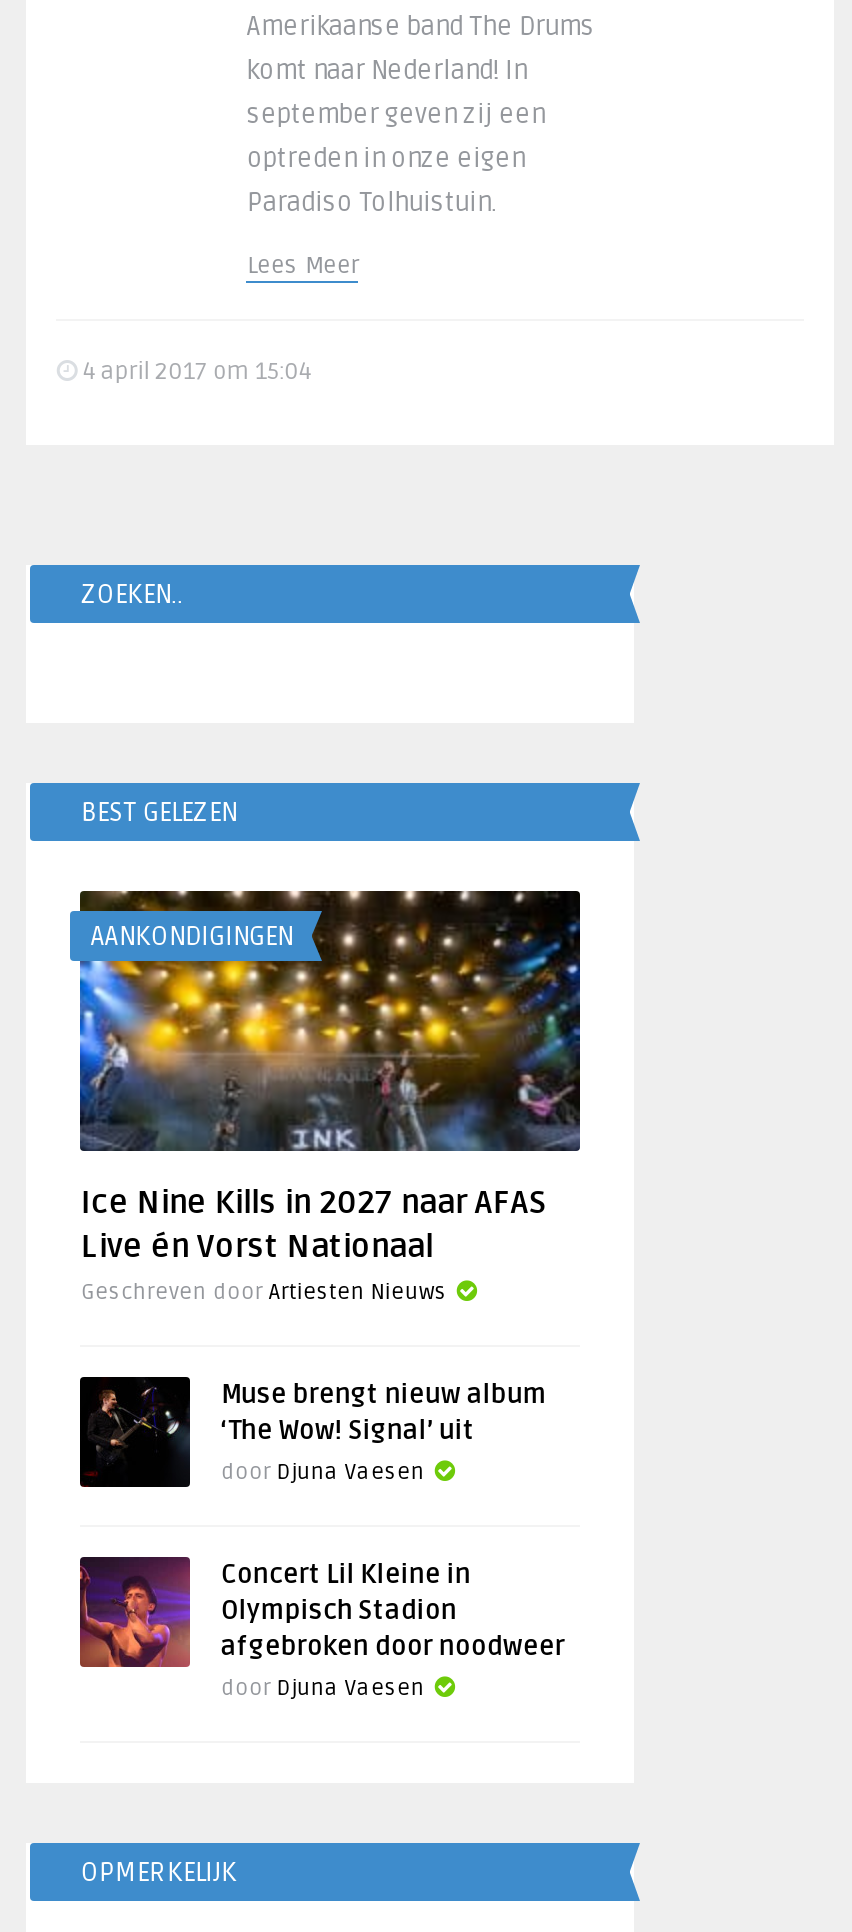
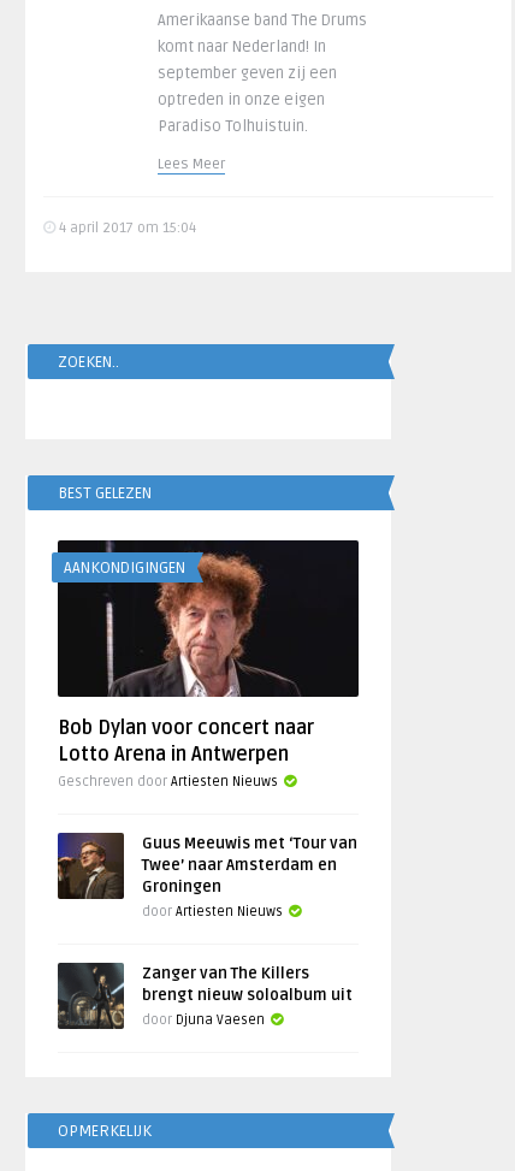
- [image]
- Ice Nine Kills in 2027 naar AFAS
- Live én Vorst Nationaal
+ [image]
+ Bob Dylan voor concert naar
+ Lotto Arena in Antwerpen

- [image]
- Muse brengt nieuw album
- ‘The Wow! Signal’ uit
- door Djuna Vaesen
+ [image]
+ Guus Meeuwis met ‘Tour van
+ Twee’ naar Amsterdam en
+ Groningen
+ door Artiesten Nieuws

- [image]
- Concert Lil Kleine in
- Olympisch Stadion
- afgebroken door noodweer
+ [image]
+ Zanger van The Killers
+ brengt nieuw soloalbum uit
